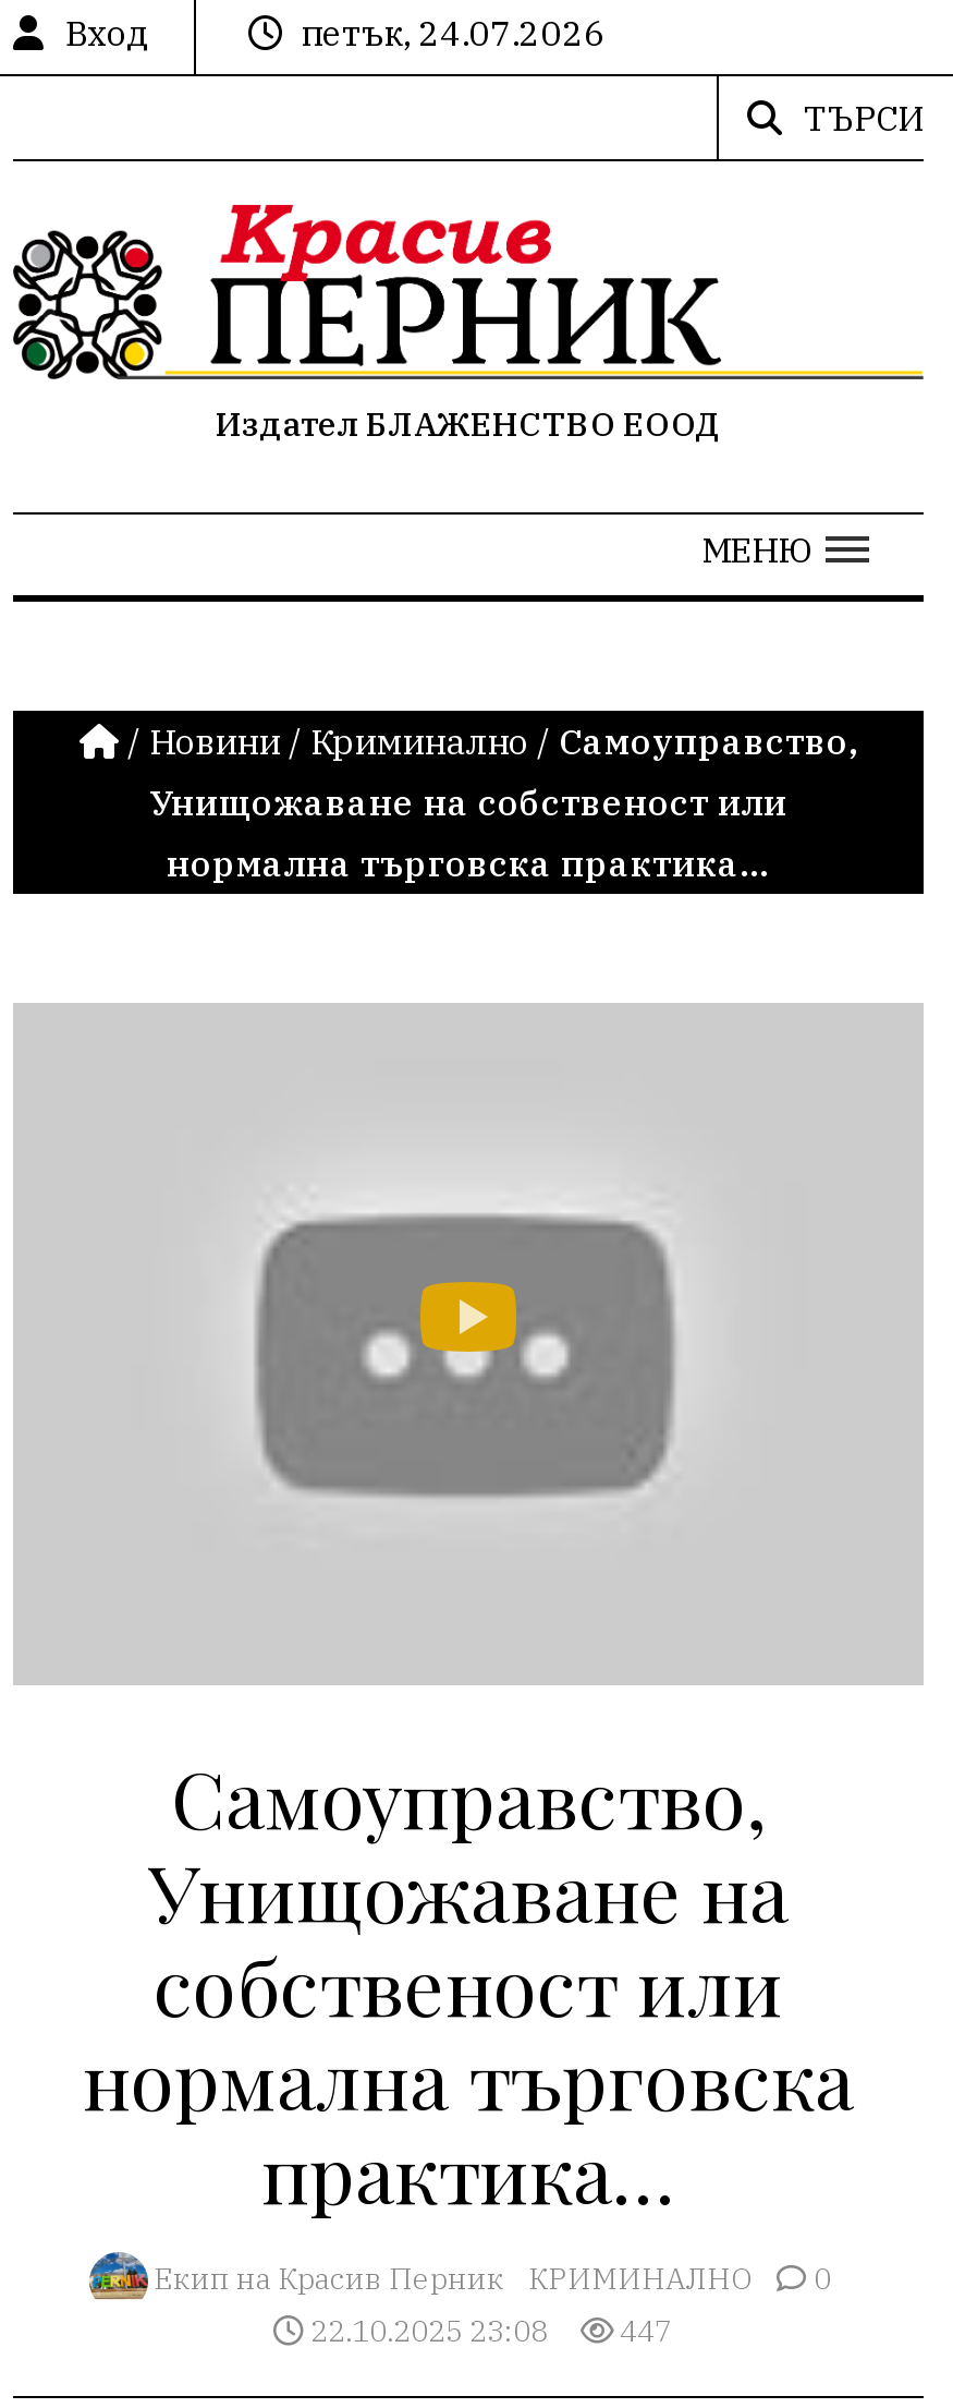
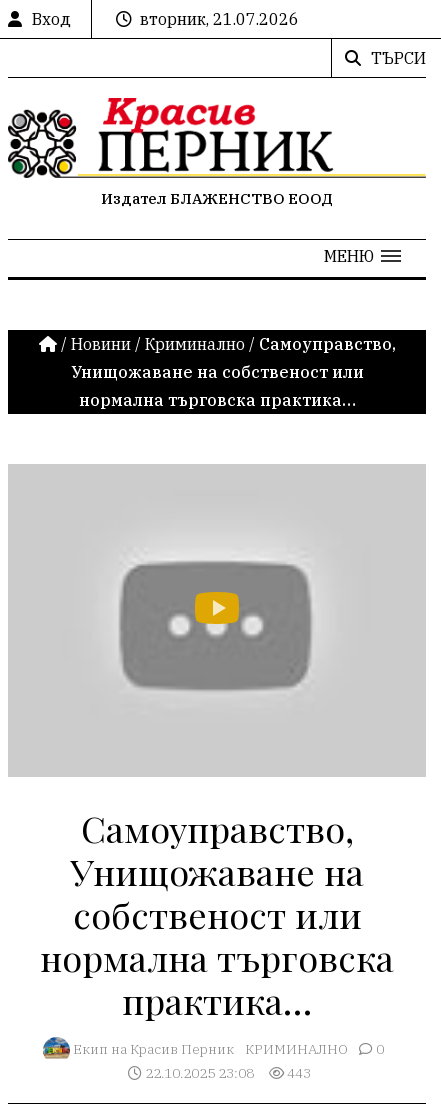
- петък, 24.07.2026
+ вторник, 21.07.2026

- 22.10.2025 23:08 447
+ 22.10.2025 23:08 443
